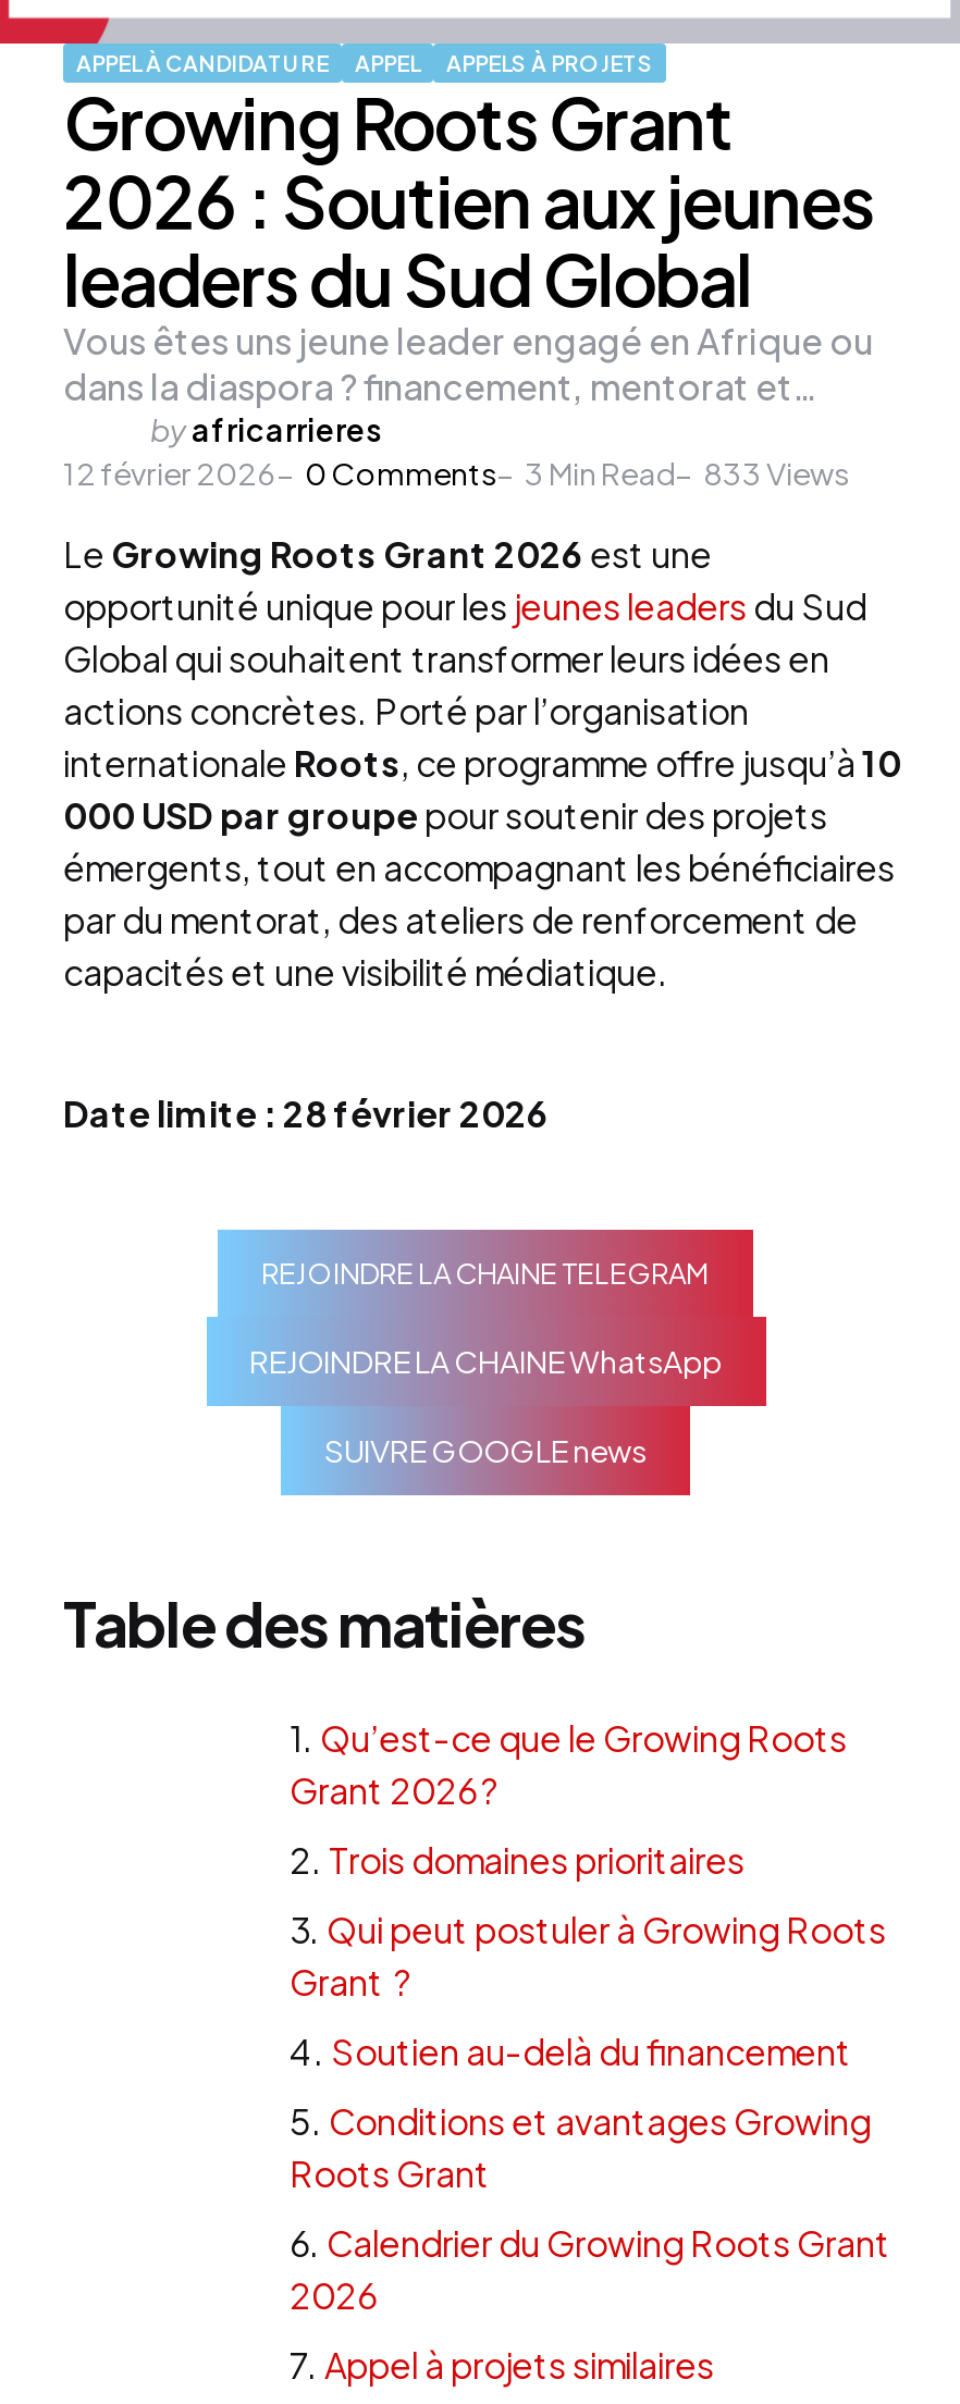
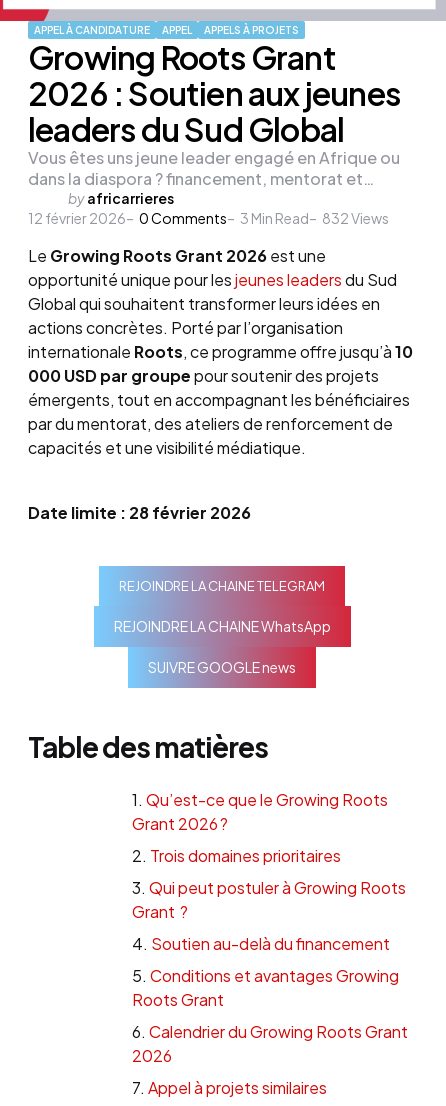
- 833 Views
+ 832 Views
